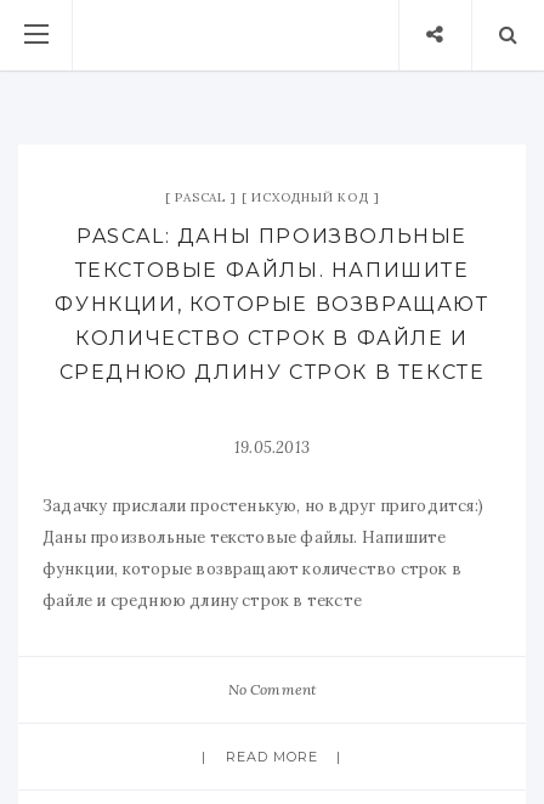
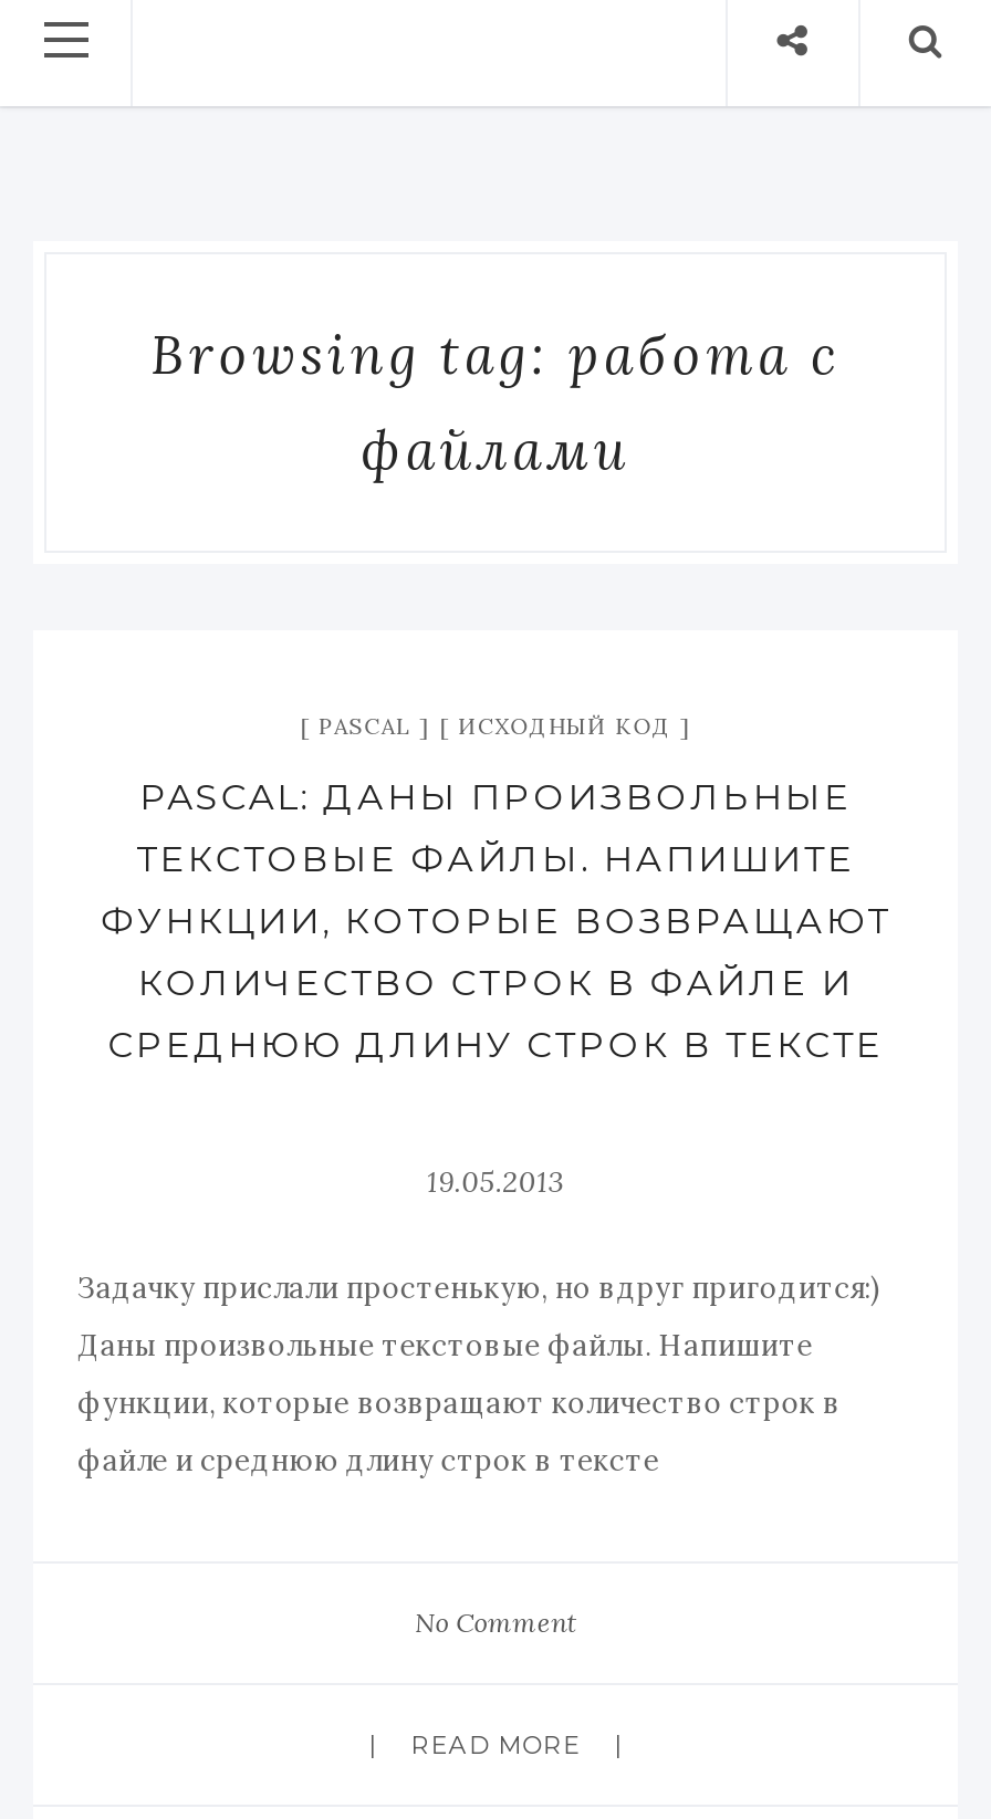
+ Browsing tag: работа с
+ файлами
